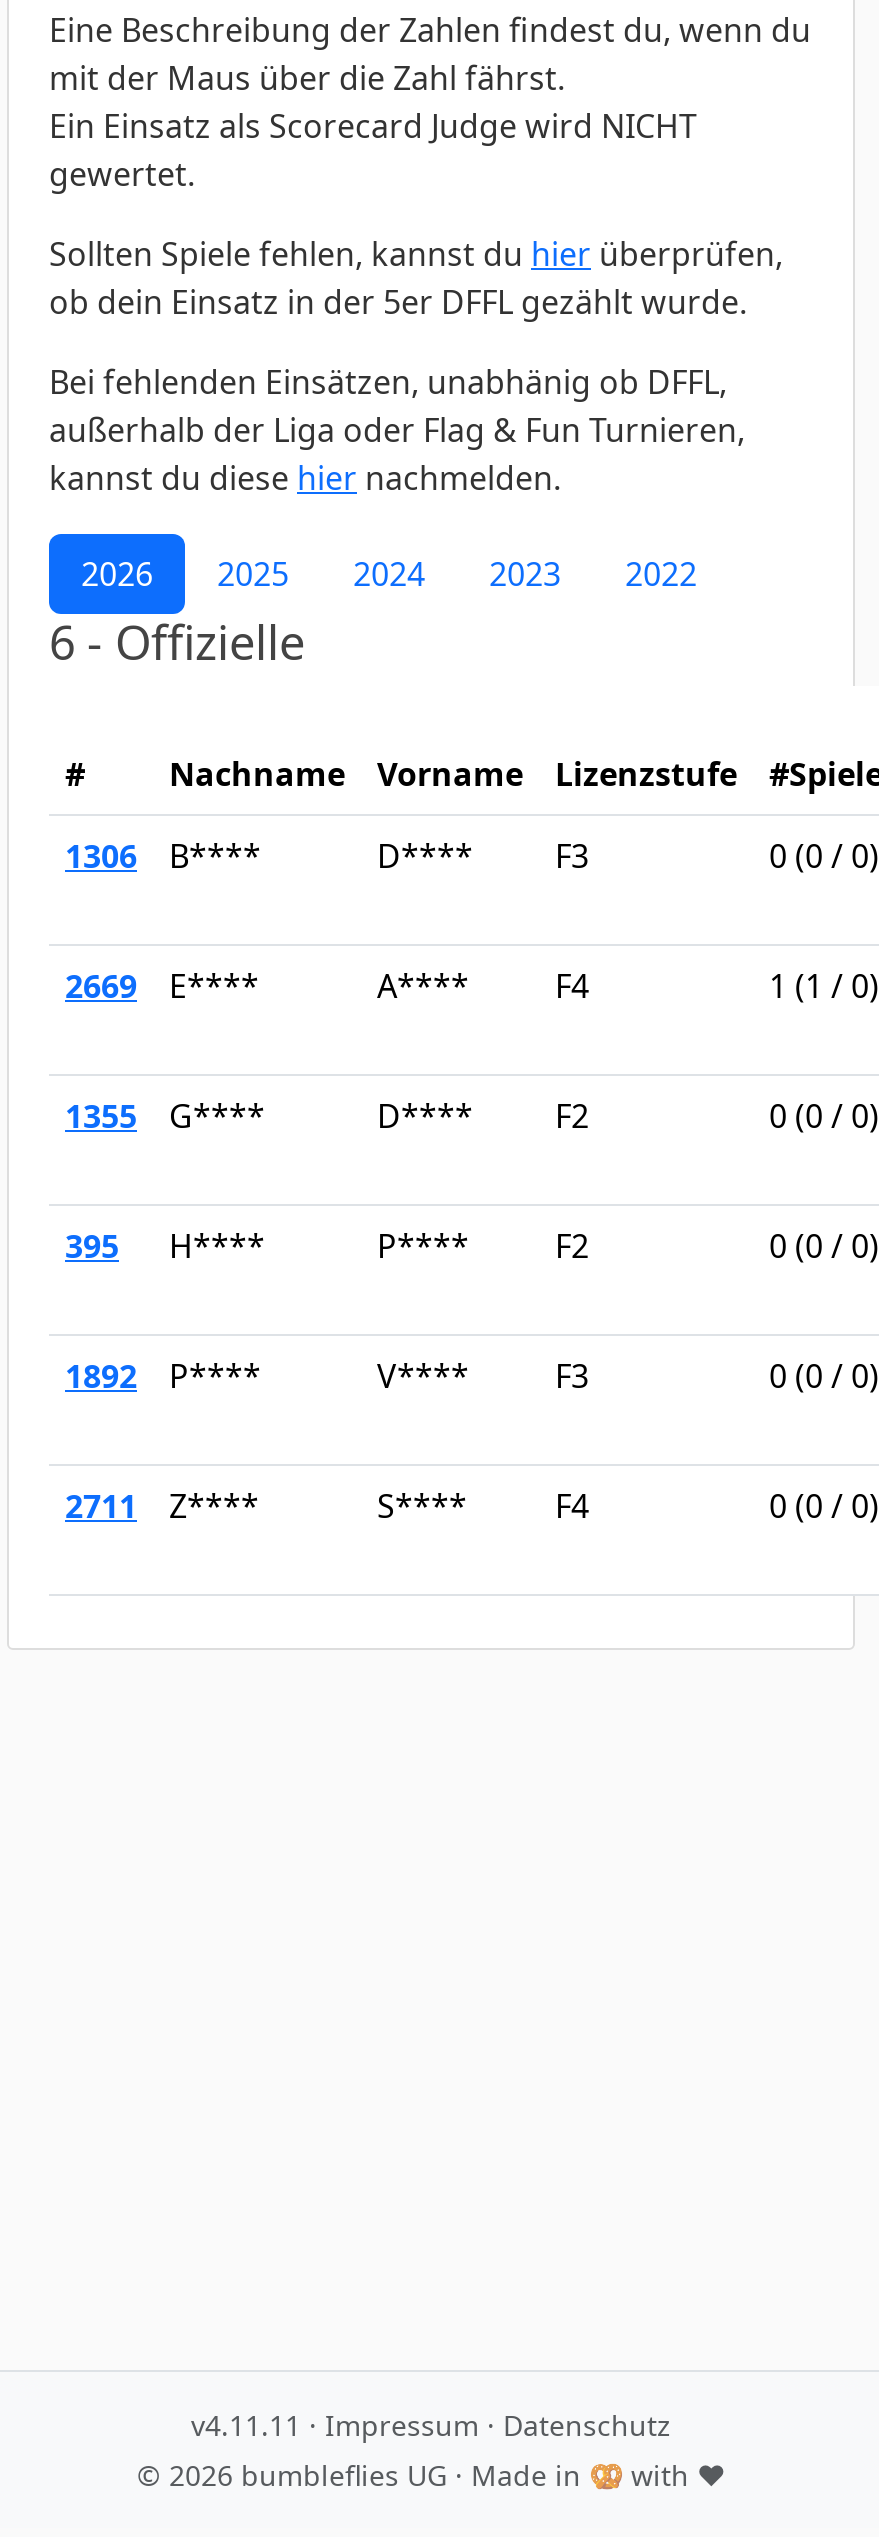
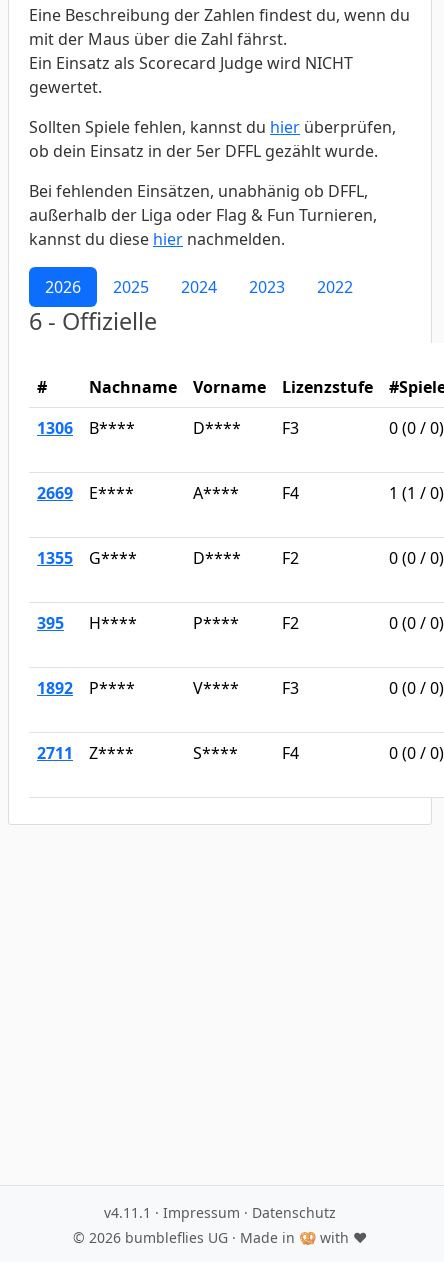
- v4.11.11 · Impressum · Datenschutz
+ v4.11.1 · Impressum · Datenschutz
